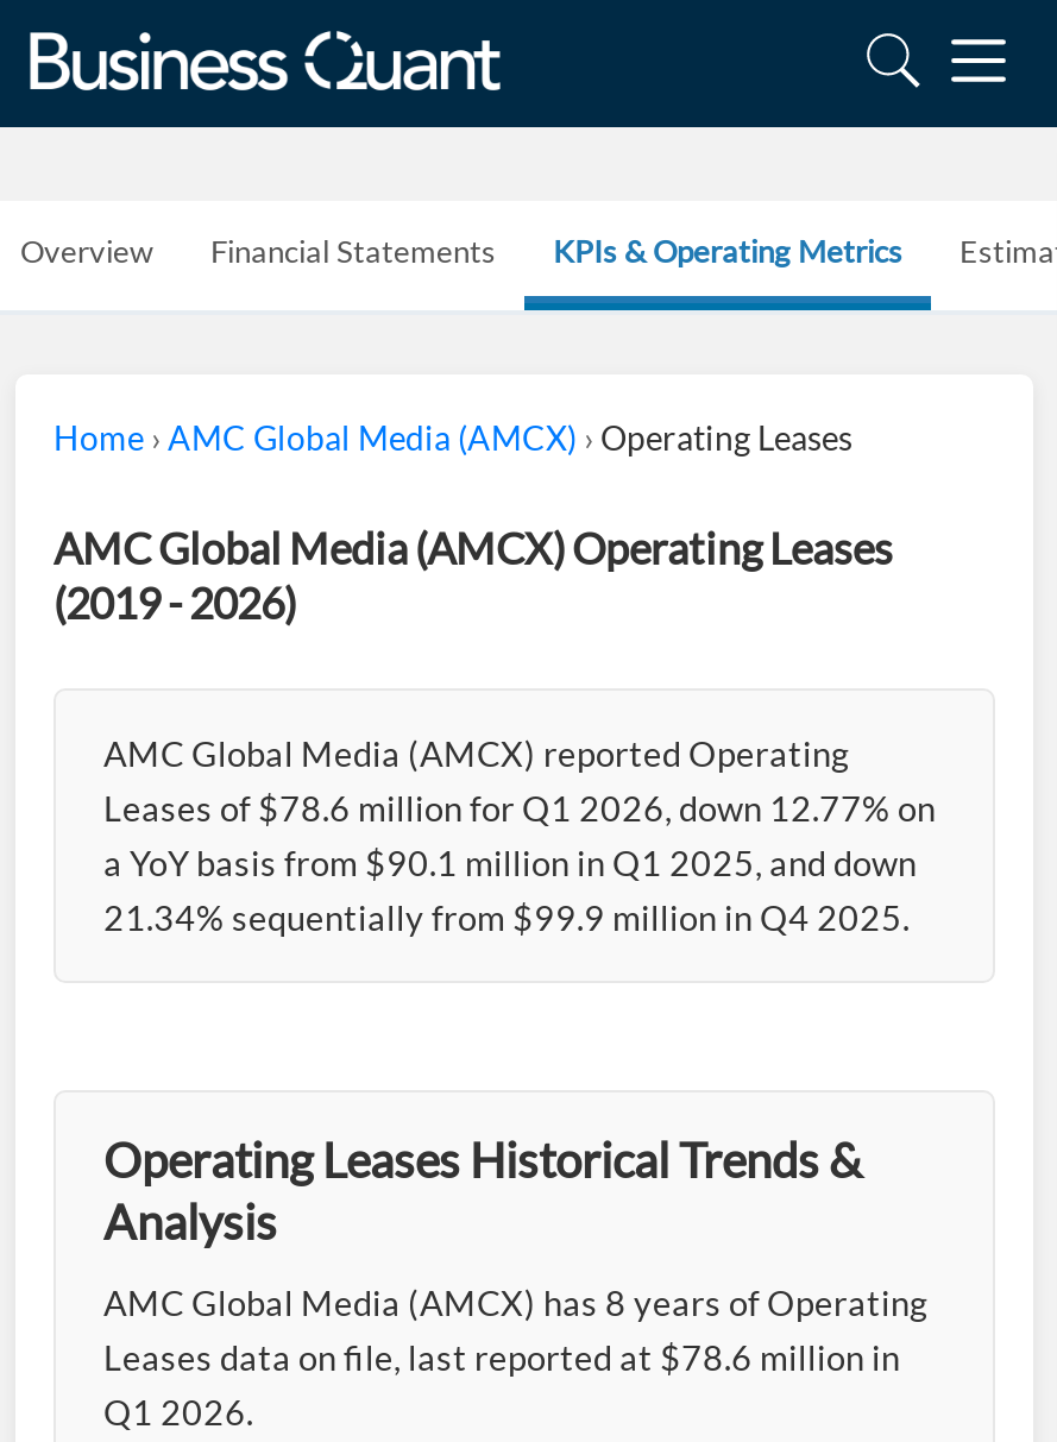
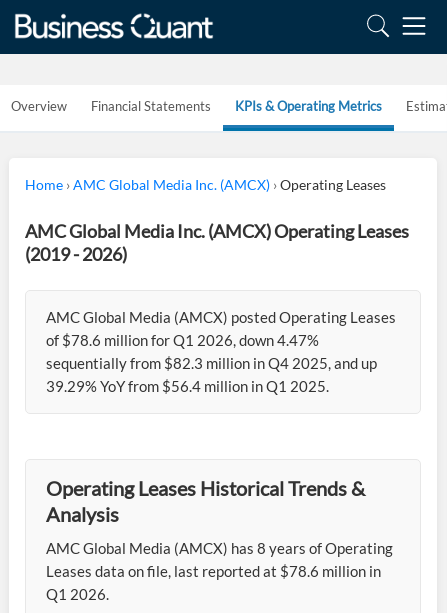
- Home › AMC Global Media (AMCX) › Operating Leases
+ Home › AMC Global Media Inc. (AMCX) › Operating Leases

- AMC Global Media (AMCX) Operating Leases
+ AMC Global Media Inc. (AMCX) Operating Leases

- AMC Global Media (AMCX) reported Operating
- Leases of $78.6 million for Q1 2026, down 12.77% on
- a YoY basis from $90.1 million in Q1 2025, and down
- 21.34% sequentially from $99.9 million in Q4 2025.
+ AMC Global Media (AMCX) posted Operating Leases
+ of $78.6 million for Q1 2026, down 4.47%
+ sequentially from $82.3 million in Q4 2025, and up
+ 39.29% YoY from $56.4 million in Q1 2025.
